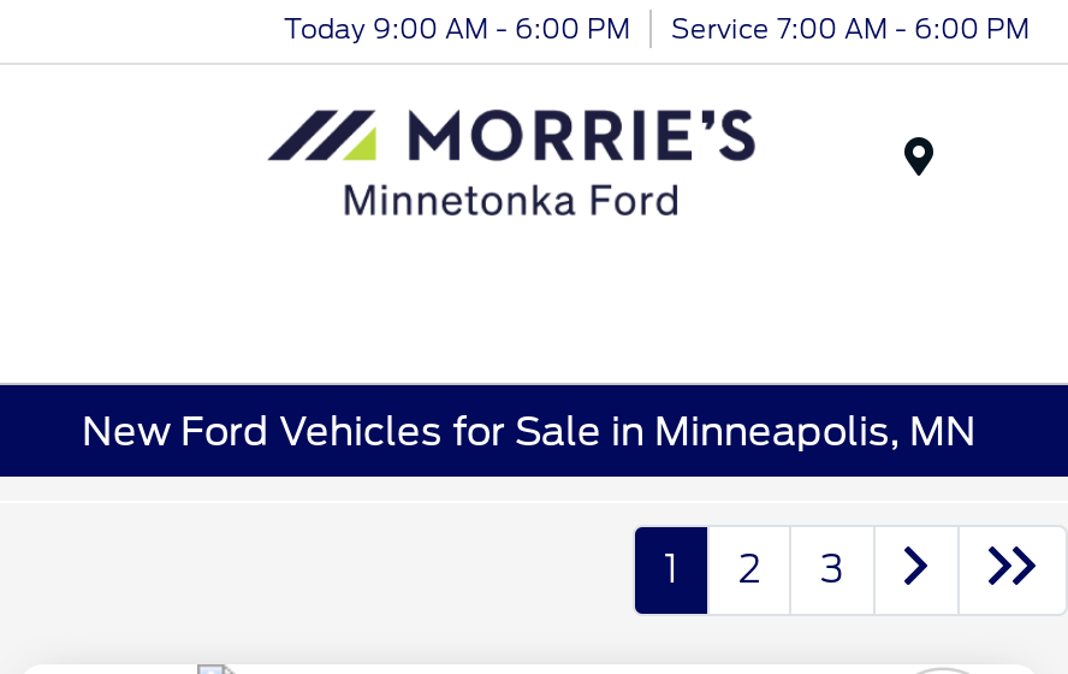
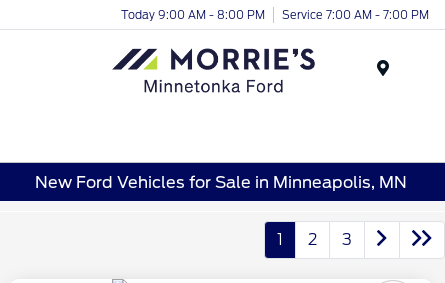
- Today 9:00 AM - 6:00 PM
+ Today 9:00 AM - 8:00 PM

- Service 7:00 AM - 6:00 PM
+ Service 7:00 AM - 7:00 PM
